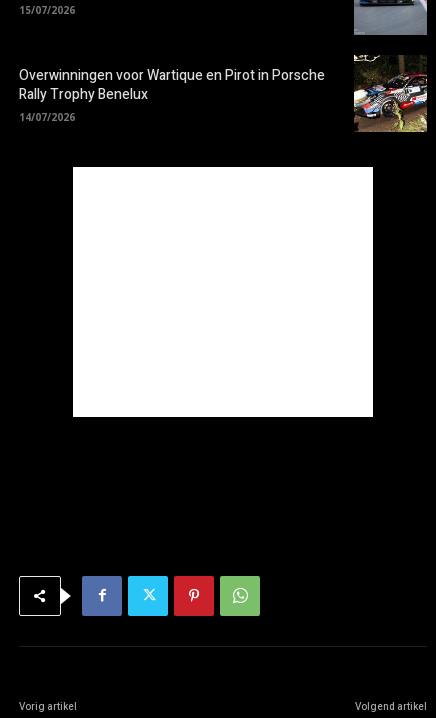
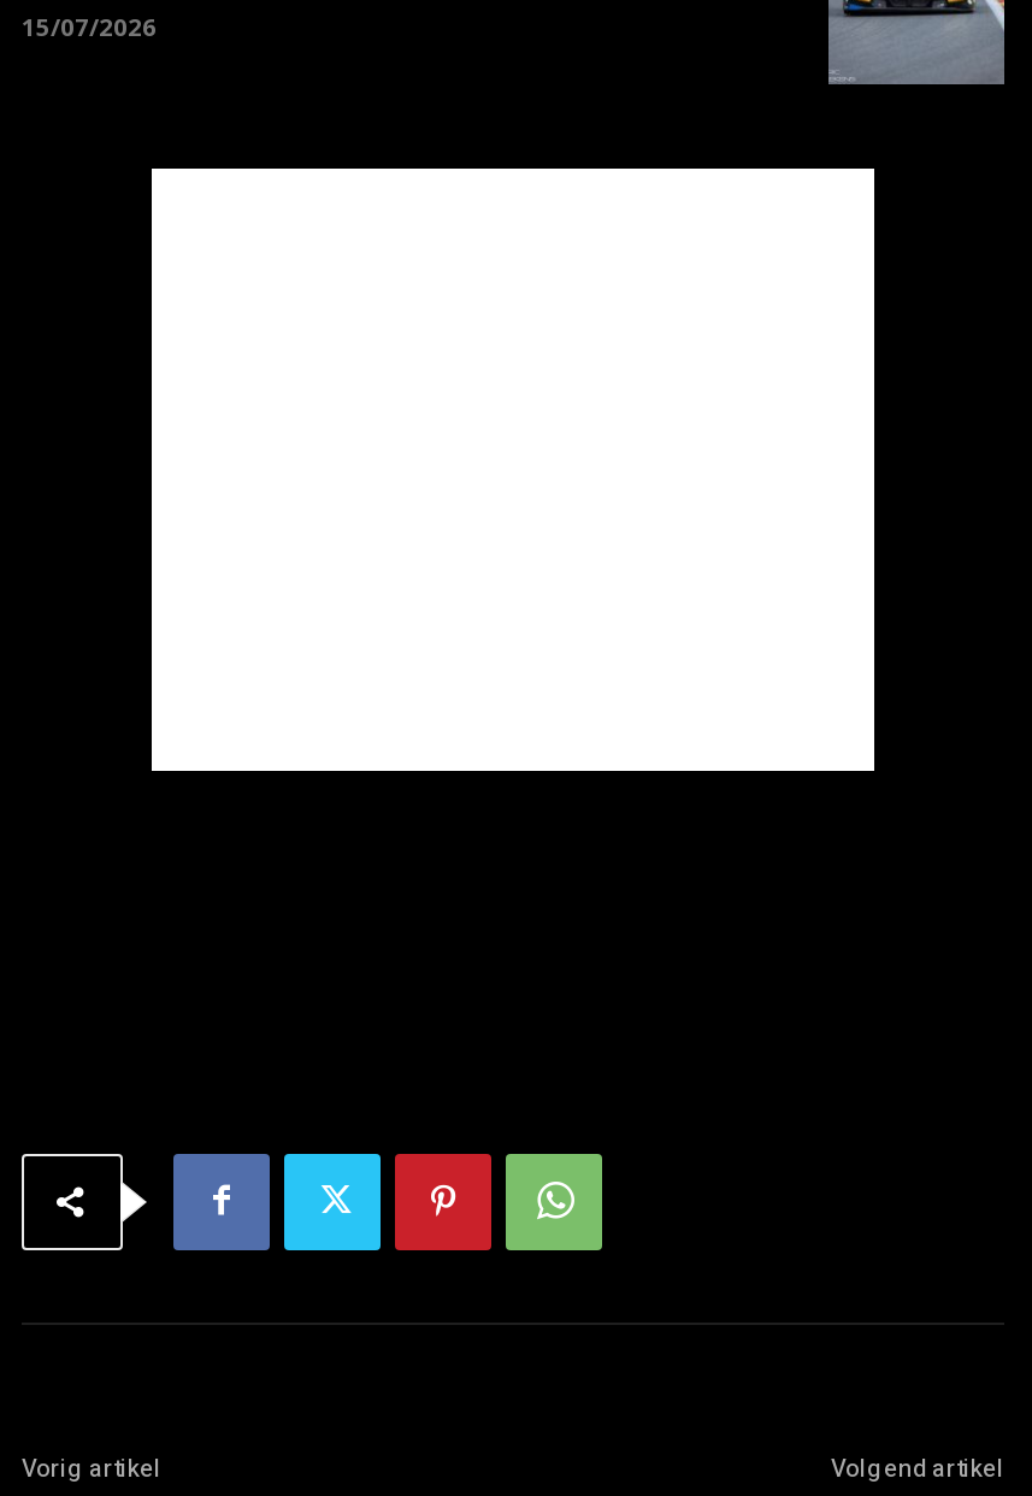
- [image]
- Overwinningen voor Wartique en Pirot in Porsche
- Rally Trophy Benelux
- 14/07/2026
